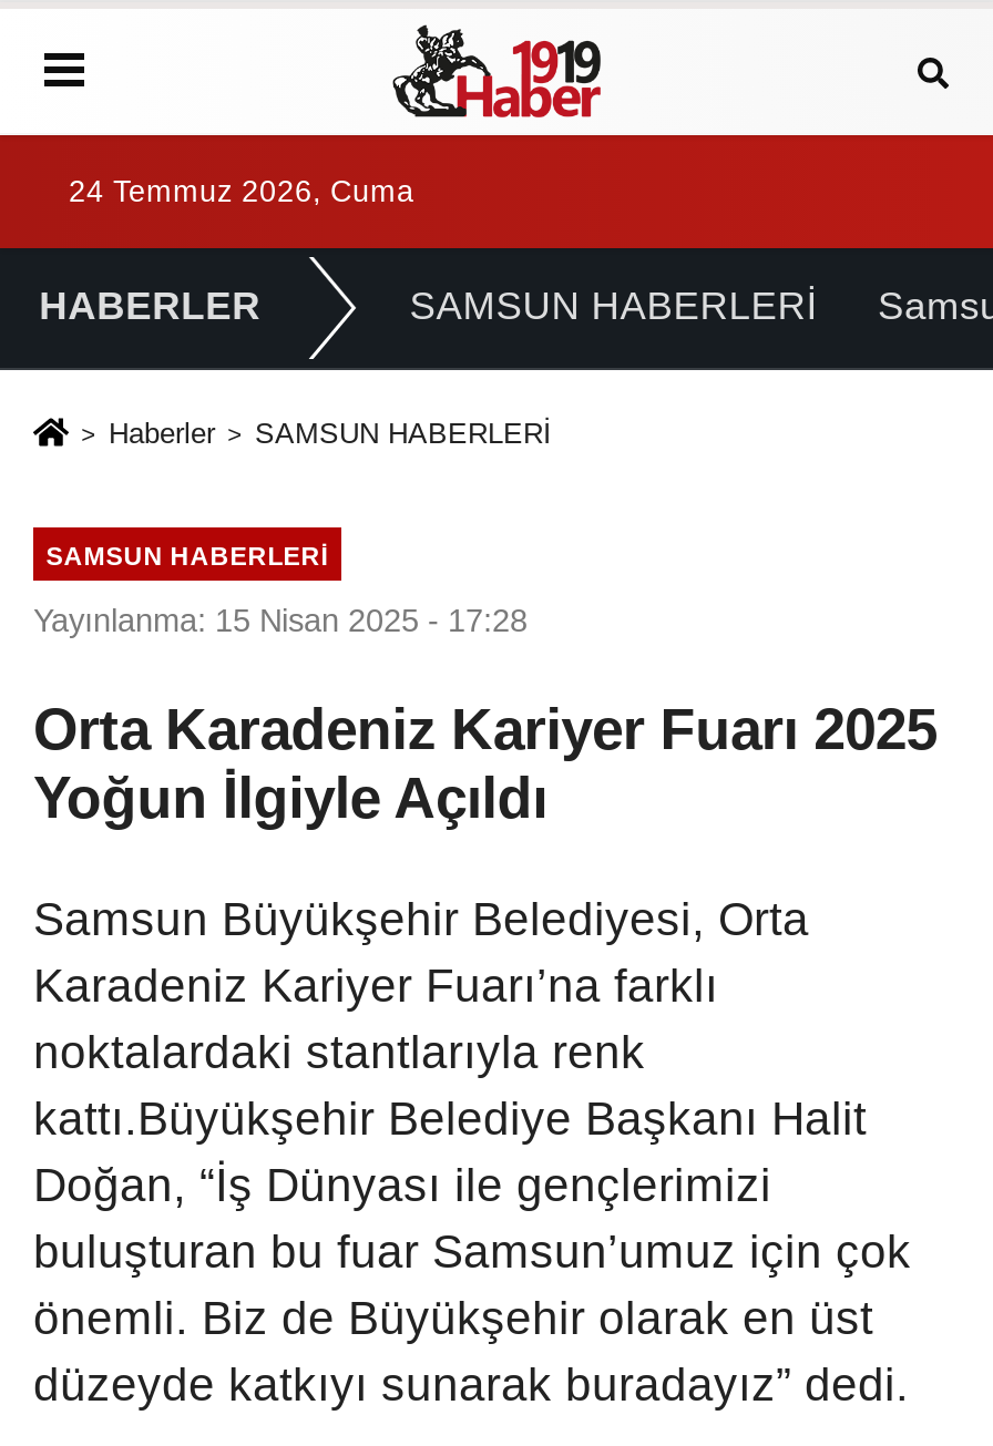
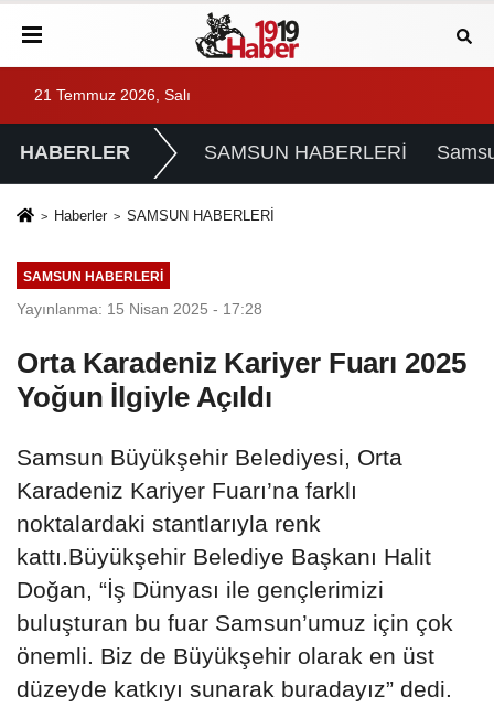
- 24 Temmuz 2026, Cuma
+ 21 Temmuz 2026, Salı
